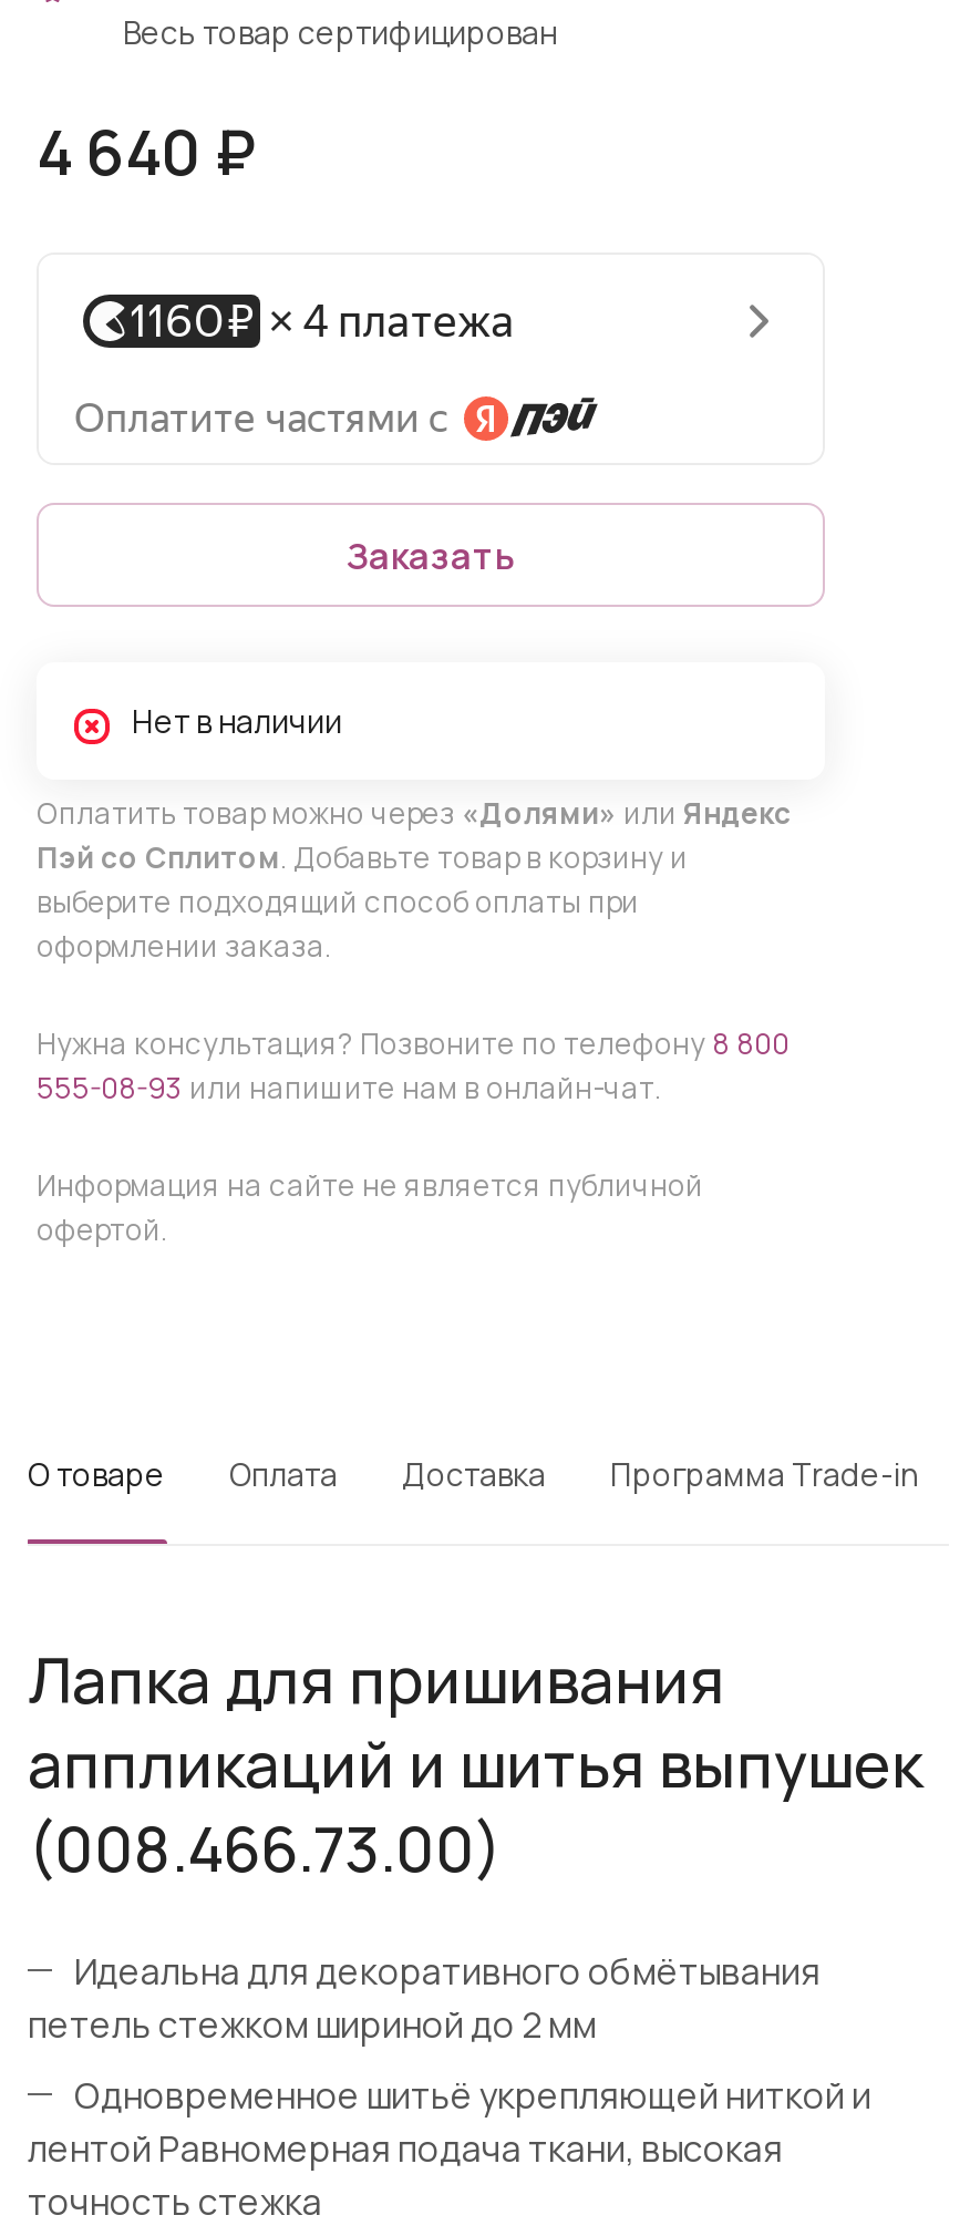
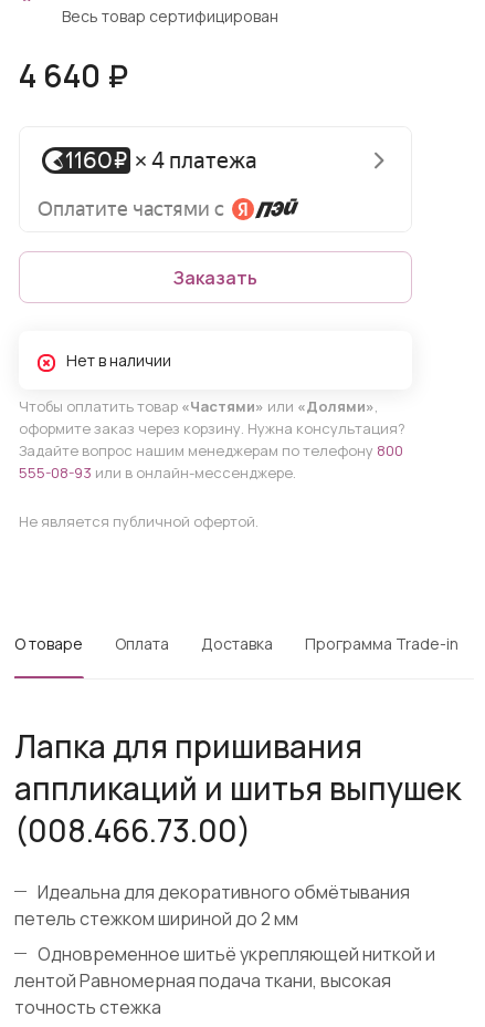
- Оплатить товар можно через «Долями» или Яндекс
- Пэй со Сплитом. Добавьте товар в корзину и
- выберите подходящий способ оплаты при
- оформлении заказа.
- Нужна консультация? Позвоните по телефону 8 800
- 555-08-93 или напишите нам в онлайн-чат.
- Информация на сайте не является публичной
- офертой.
+ Чтобы оплатить товар «Частями» или «Долями»,
+ оформите заказ через корзину. Нужна консультация?
+ Задайте вопрос нашим менеджерам по телефону 800
+ 555-08-93 или в онлайн-мессенджере.
+ Не является публичной офертой.
